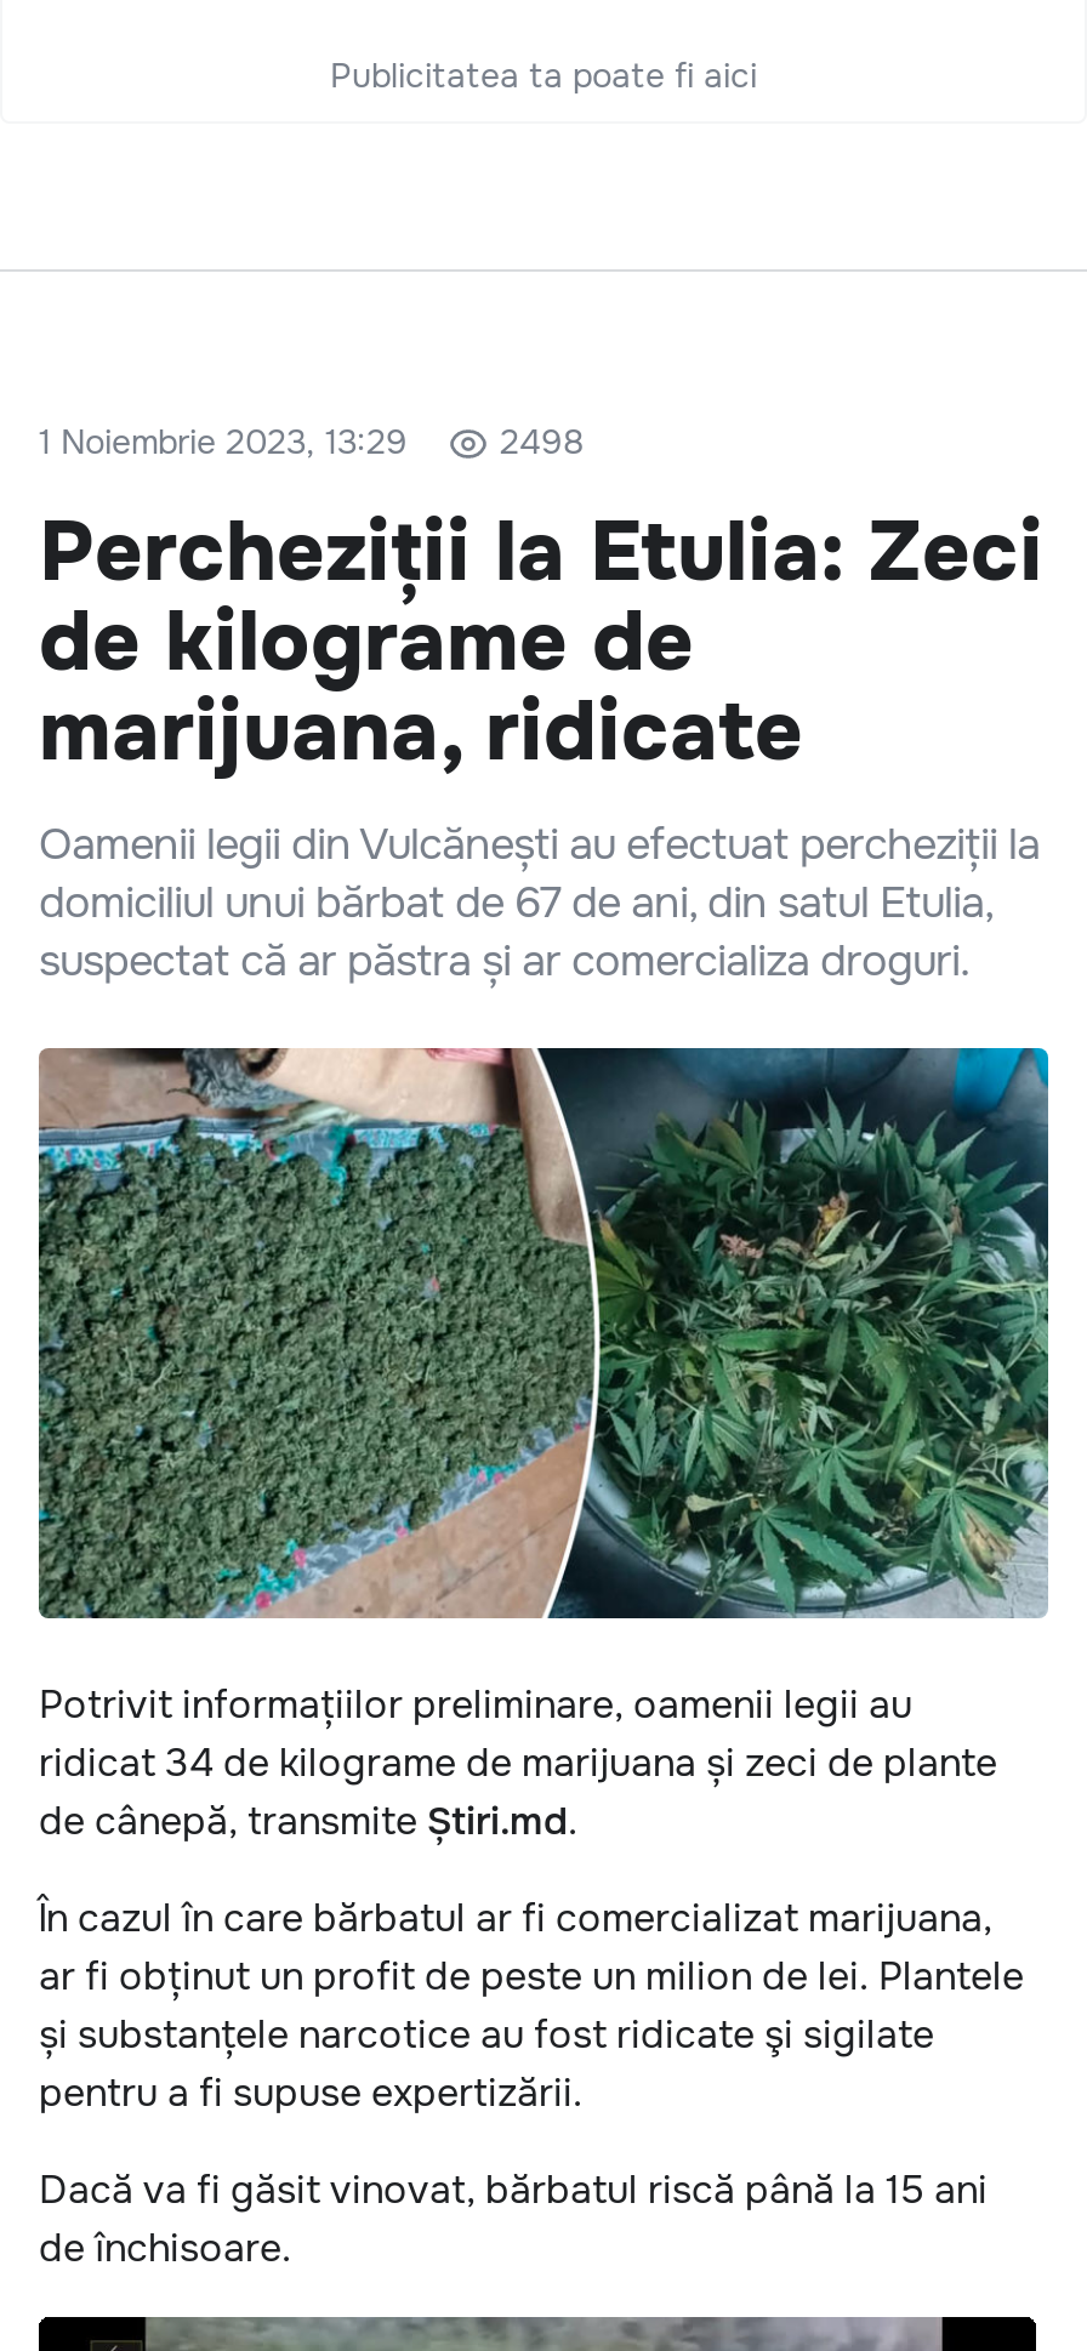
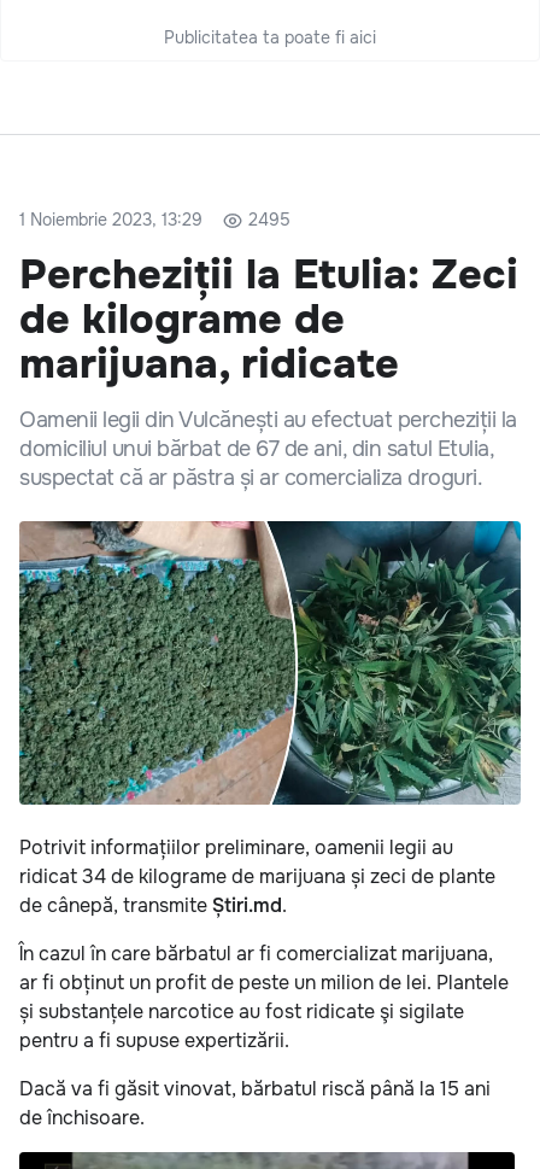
- 2498
+ 2495
